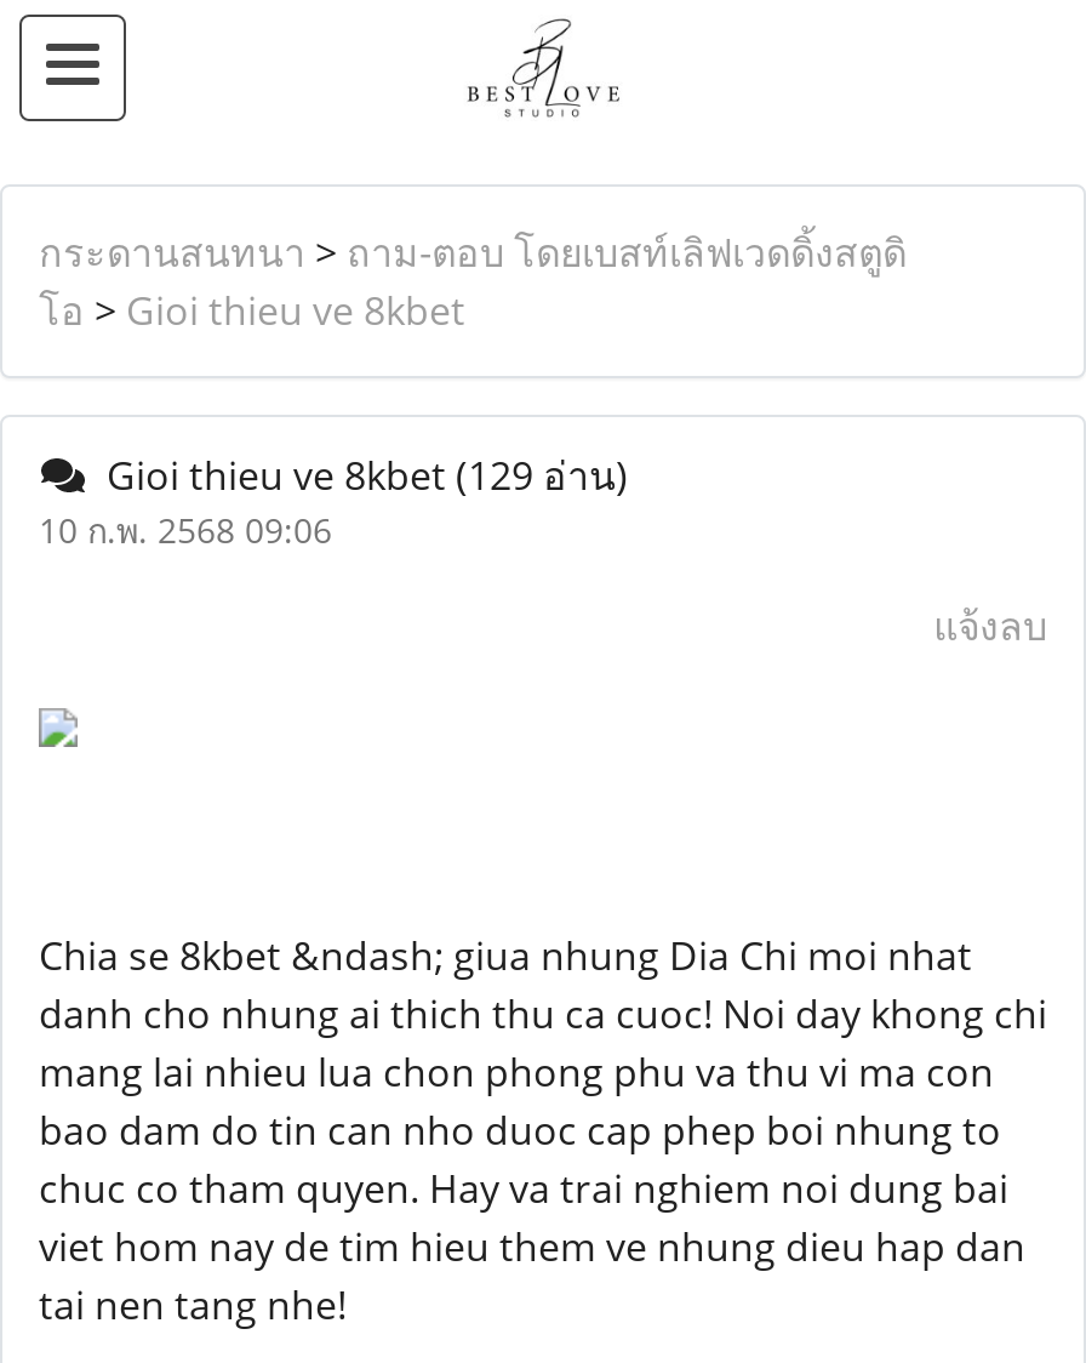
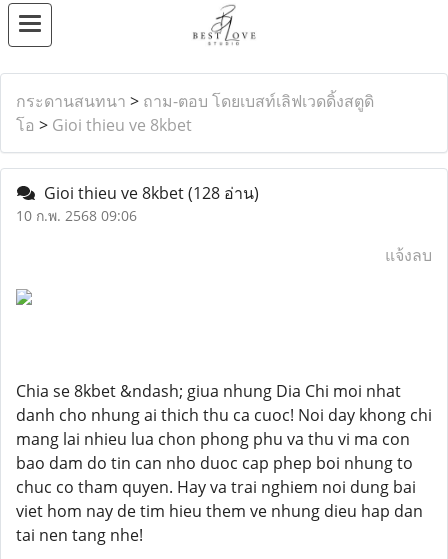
- Gioi thieu ve 8kbet (129 อ่าน)
+ Gioi thieu ve 8kbet (128 อ่าน)
